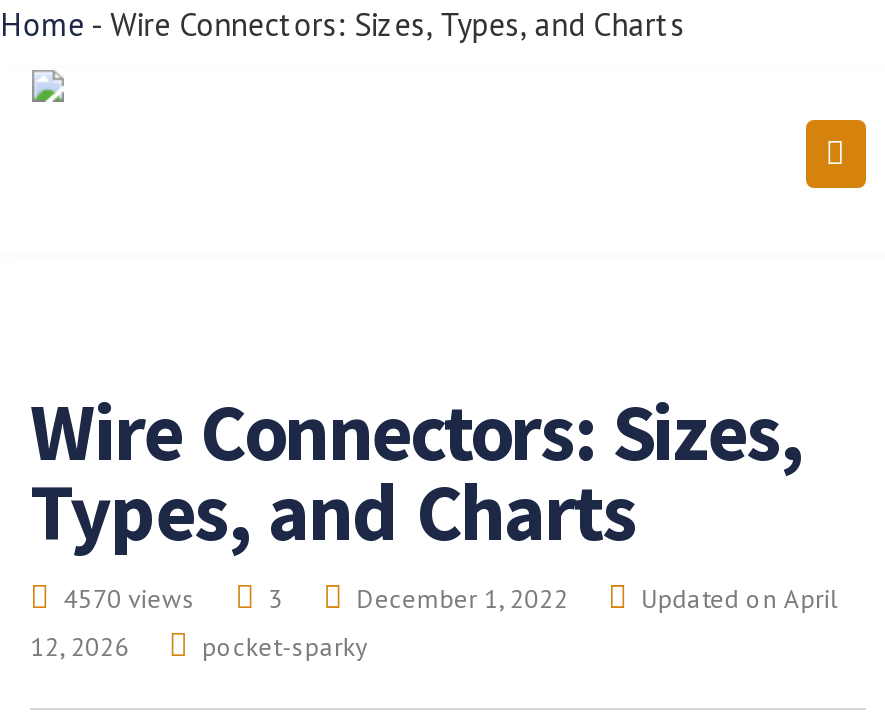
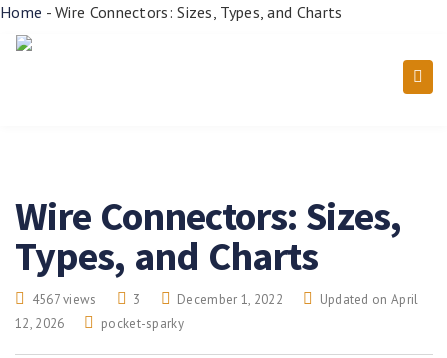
- 4570 views
+ 4567 views
